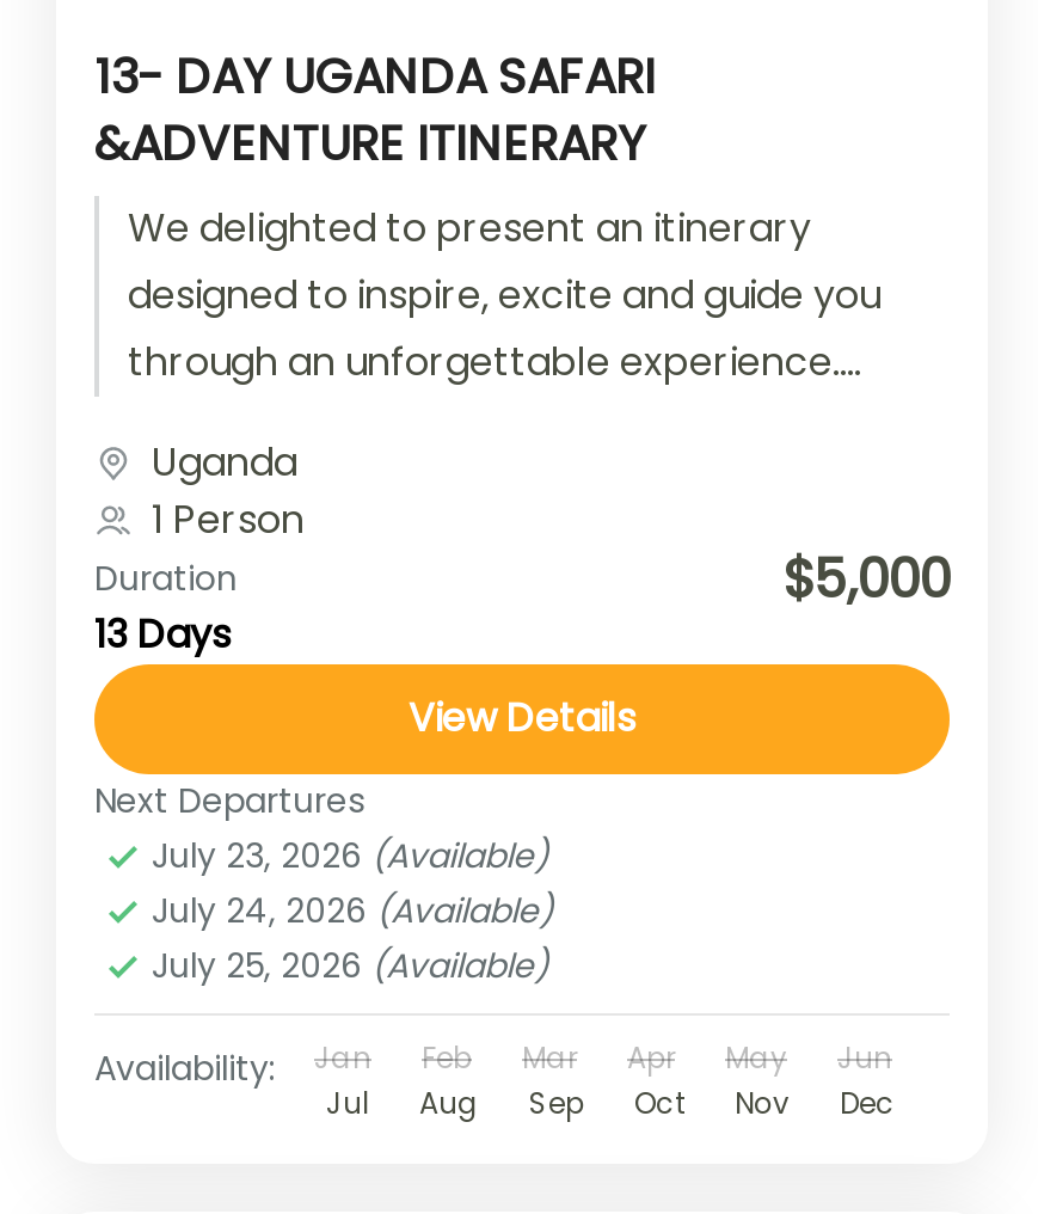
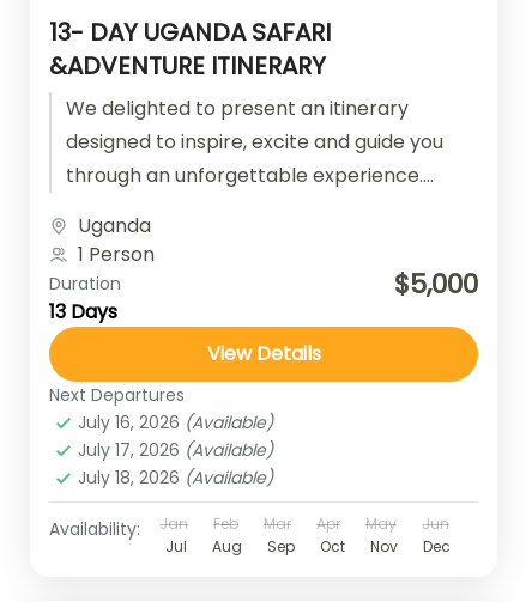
- July 23, 2026 (Available)
+ July 16, 2026 (Available)

- July 24, 2026 (Available)
+ July 17, 2026 (Available)

- July 25, 2026 (Available)
+ July 18, 2026 (Available)
